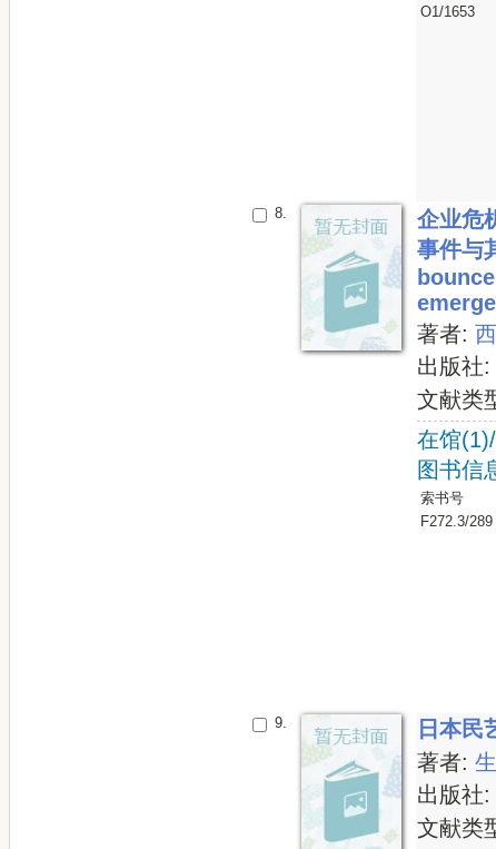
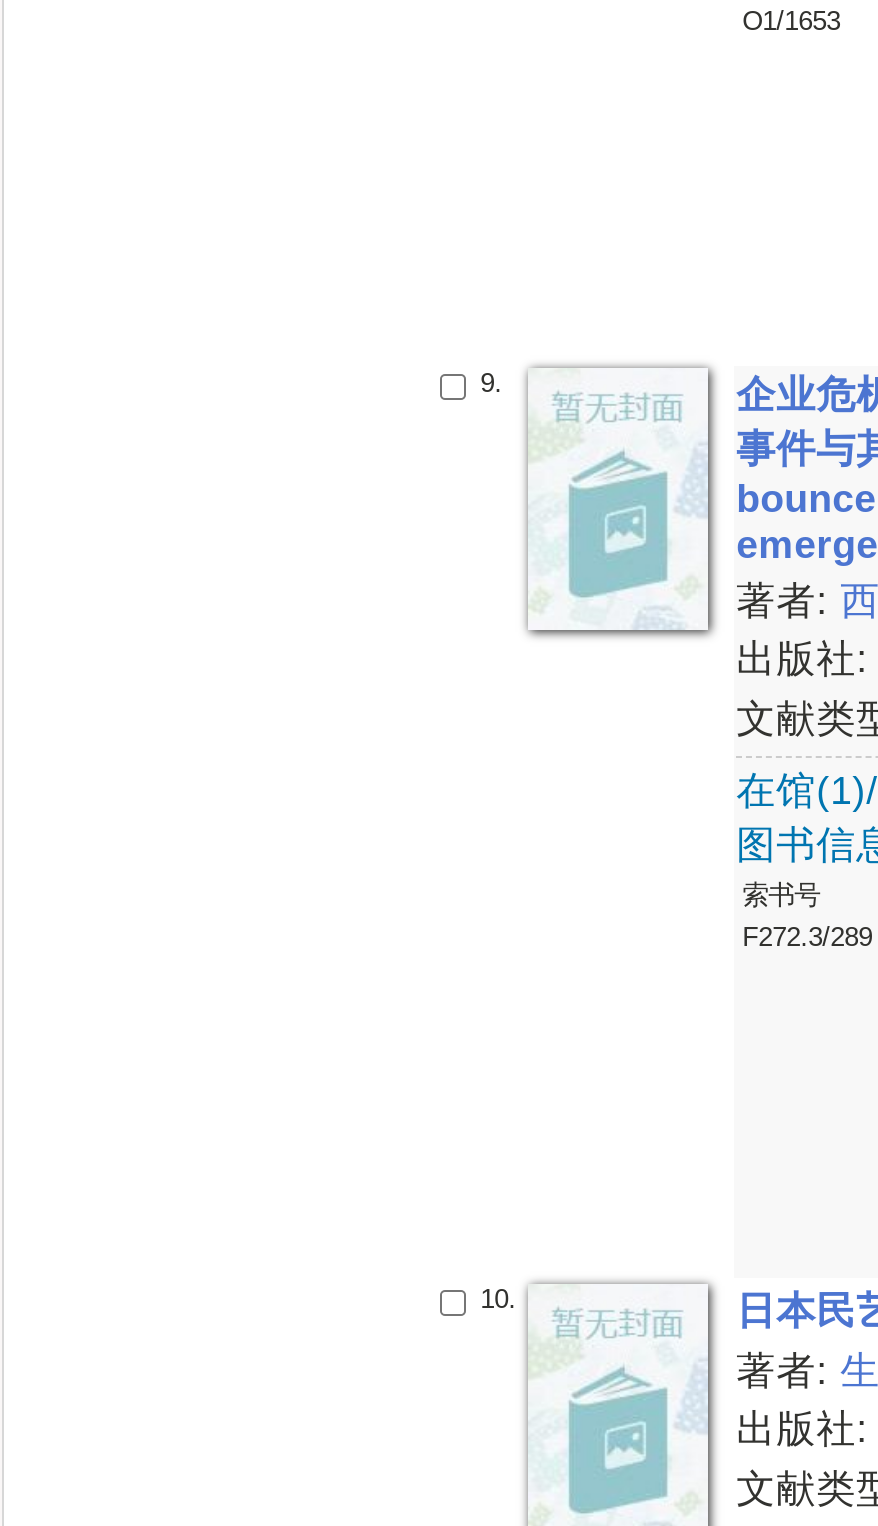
- 8.
+ 9.

- 9.
+ 10.
